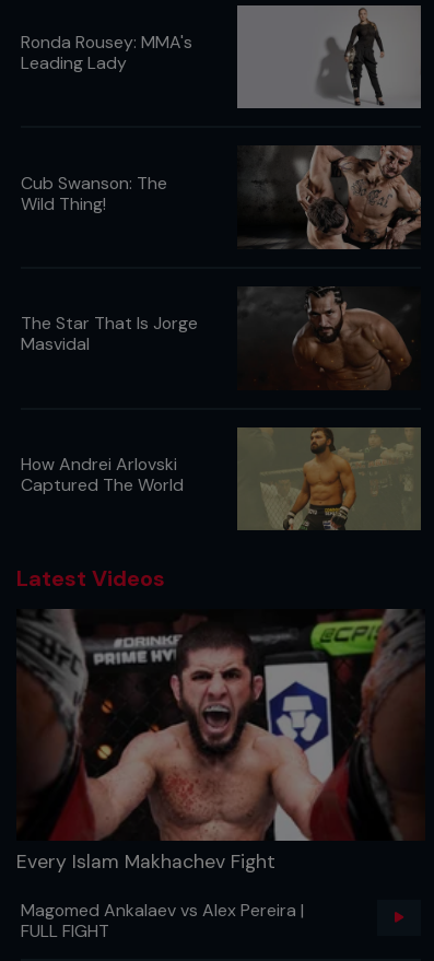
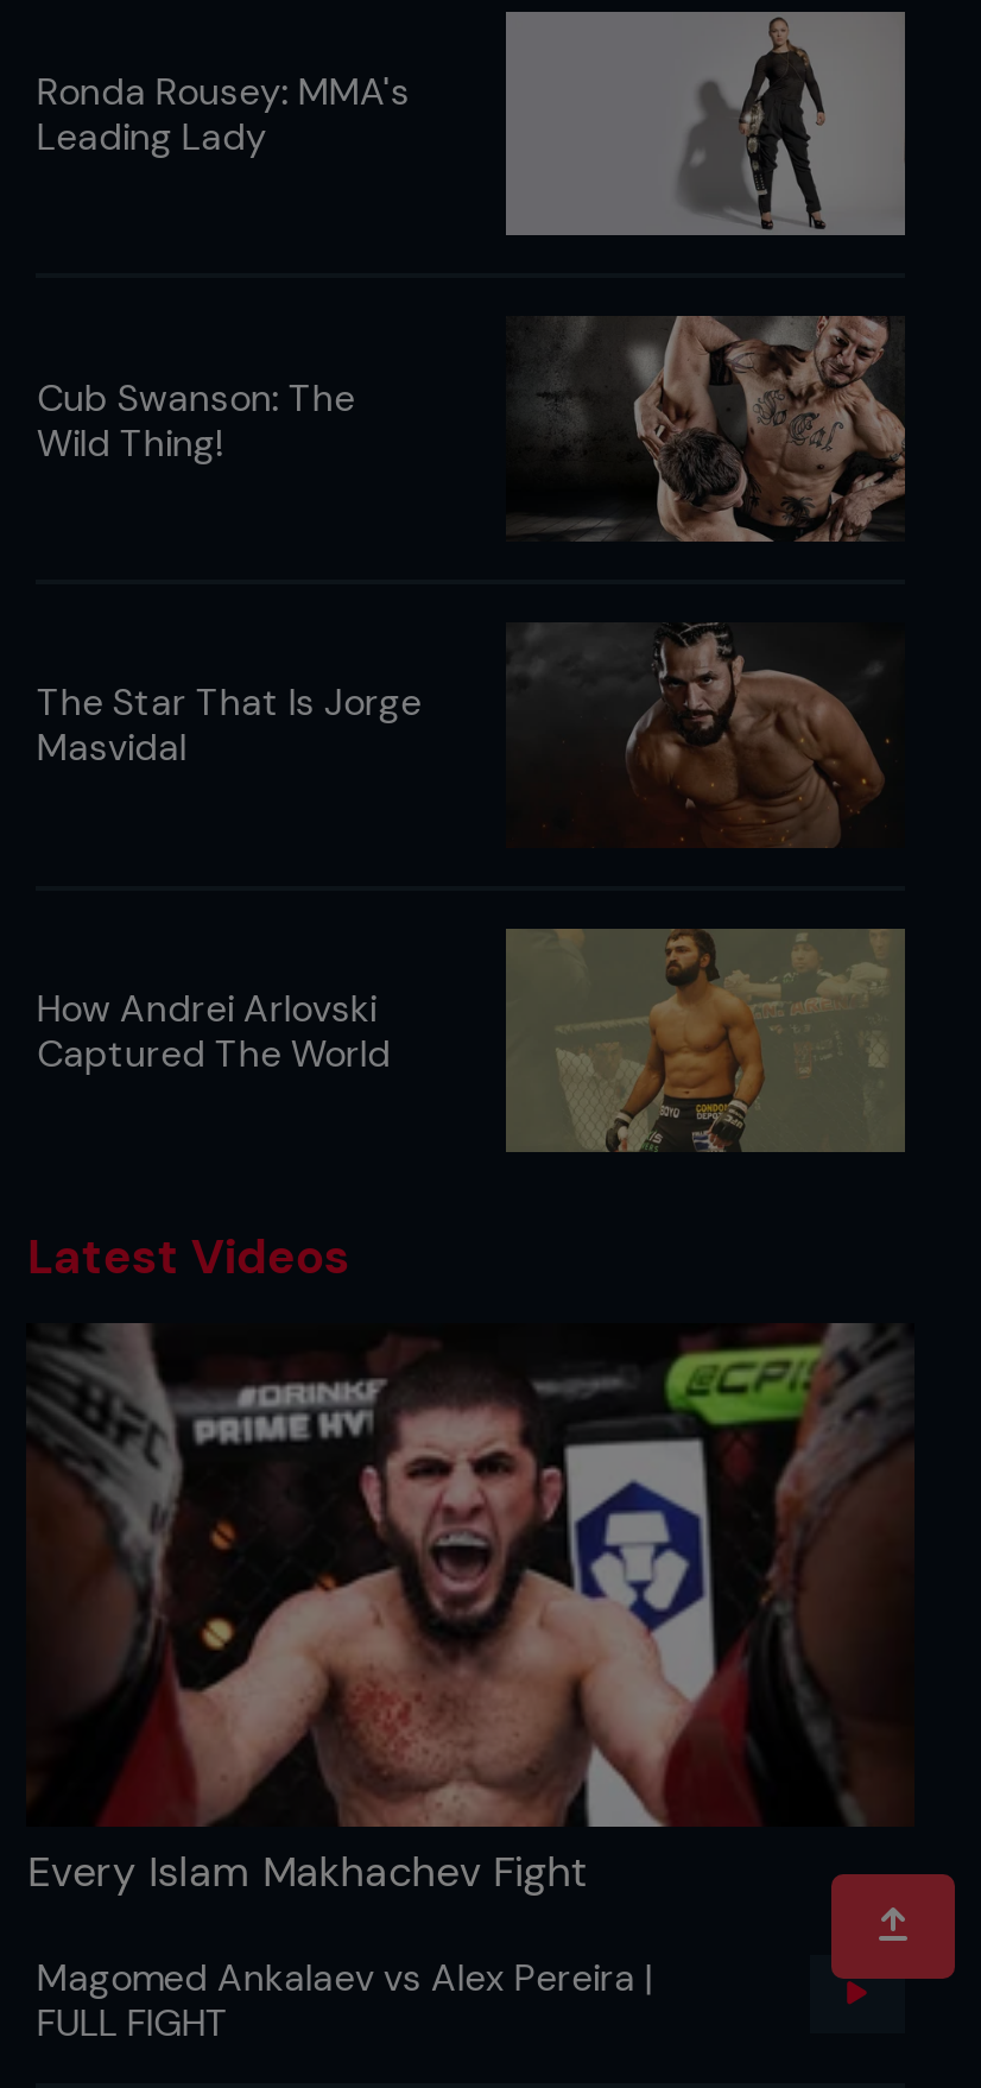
+ [image]
